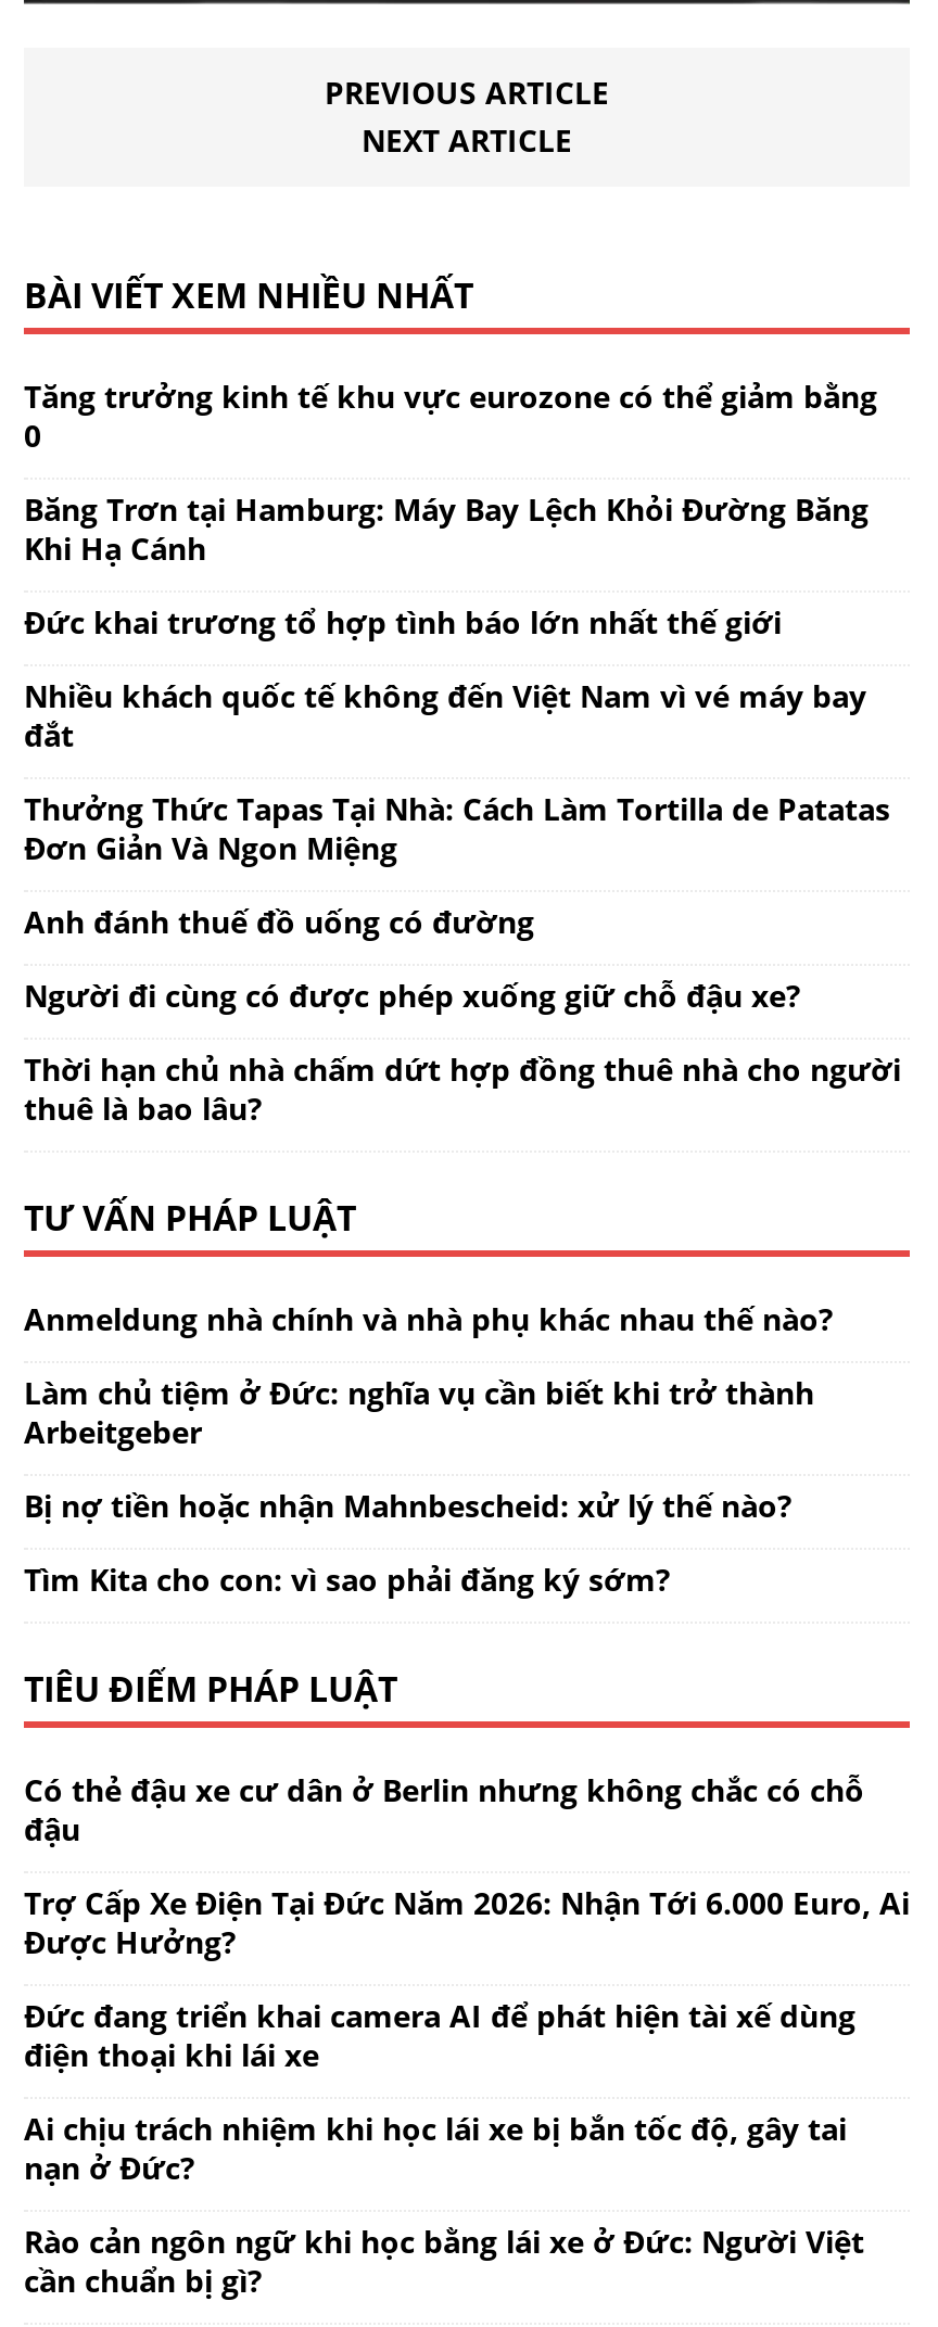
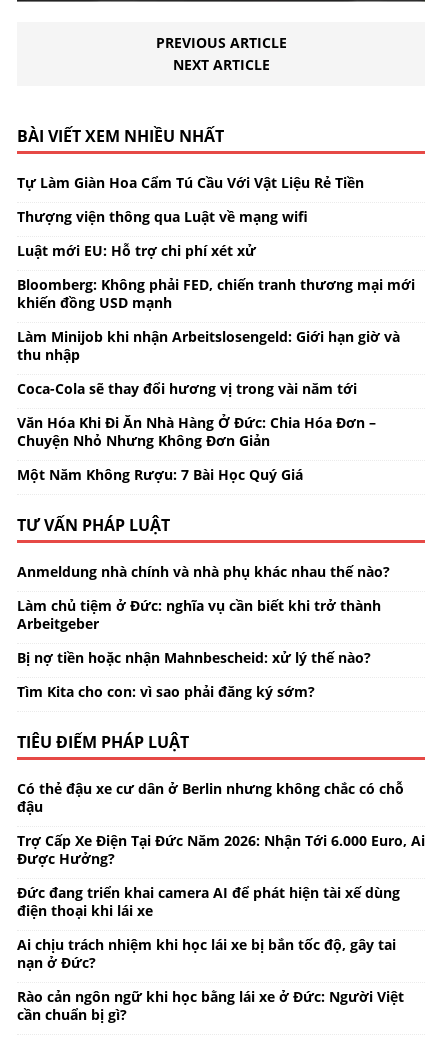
- Tăng trưởng kinh tế khu vực eurozone có thể giảm bằng
- 0
+ Tự Làm Giàn Hoa Cẩm Tú Cầu Với Vật Liệu Rẻ Tiền

- Băng Trơn tại Hamburg: Máy Bay Lệch Khỏi Đường Băng
- Khi Hạ Cánh
+ Thượng viện thông qua Luật về mạng wifi

- Đức khai trương tổ hợp tình báo lớn nhất thế giới
+ Luật mới EU: Hỗ trợ chi phí xét xử

- Nhiều khách quốc tế không đến Việt Nam vì vé máy bay
- đắt
+ Bloomberg: Không phải FED, chiến tranh thương mại mới
+ khiến đồng USD mạnh

- Thưởng Thức Tapas Tại Nhà: Cách Làm Tortilla de Patatas
- Đơn Giản Và Ngon Miệng
+ Làm Minijob khi nhận Arbeitslosengeld: Giới hạn giờ và
+ thu nhập

- Anh đánh thuế đồ uống có đường
+ Coca-Cola sẽ thay đổi hương vị trong vài năm tới

- Người đi cùng có được phép xuống giữ chỗ đậu xe?
+ Văn Hóa Khi Đi Ăn Nhà Hàng Ở Đức: Chia Hóa Đơn –
+ Chuyện Nhỏ Nhưng Không Đơn Giản

- Thời hạn chủ nhà chấm dứt hợp đồng thuê nhà cho người
- thuê là bao lâu?
+ Một Năm Không Rượu: 7 Bài Học Quý Giá
